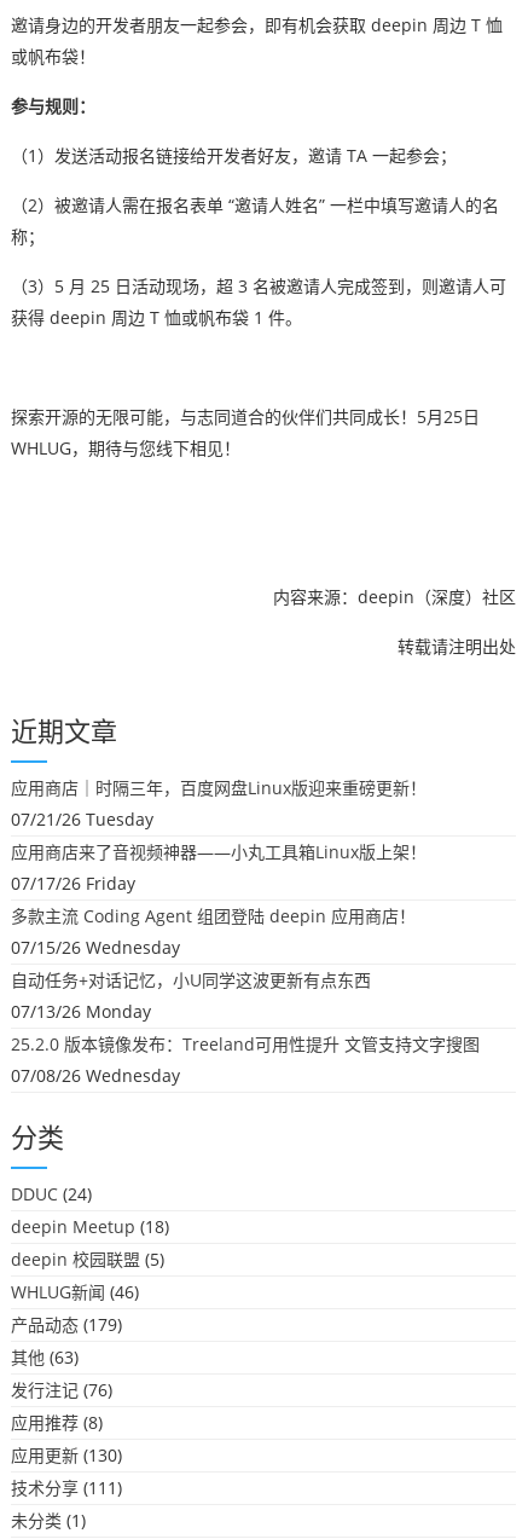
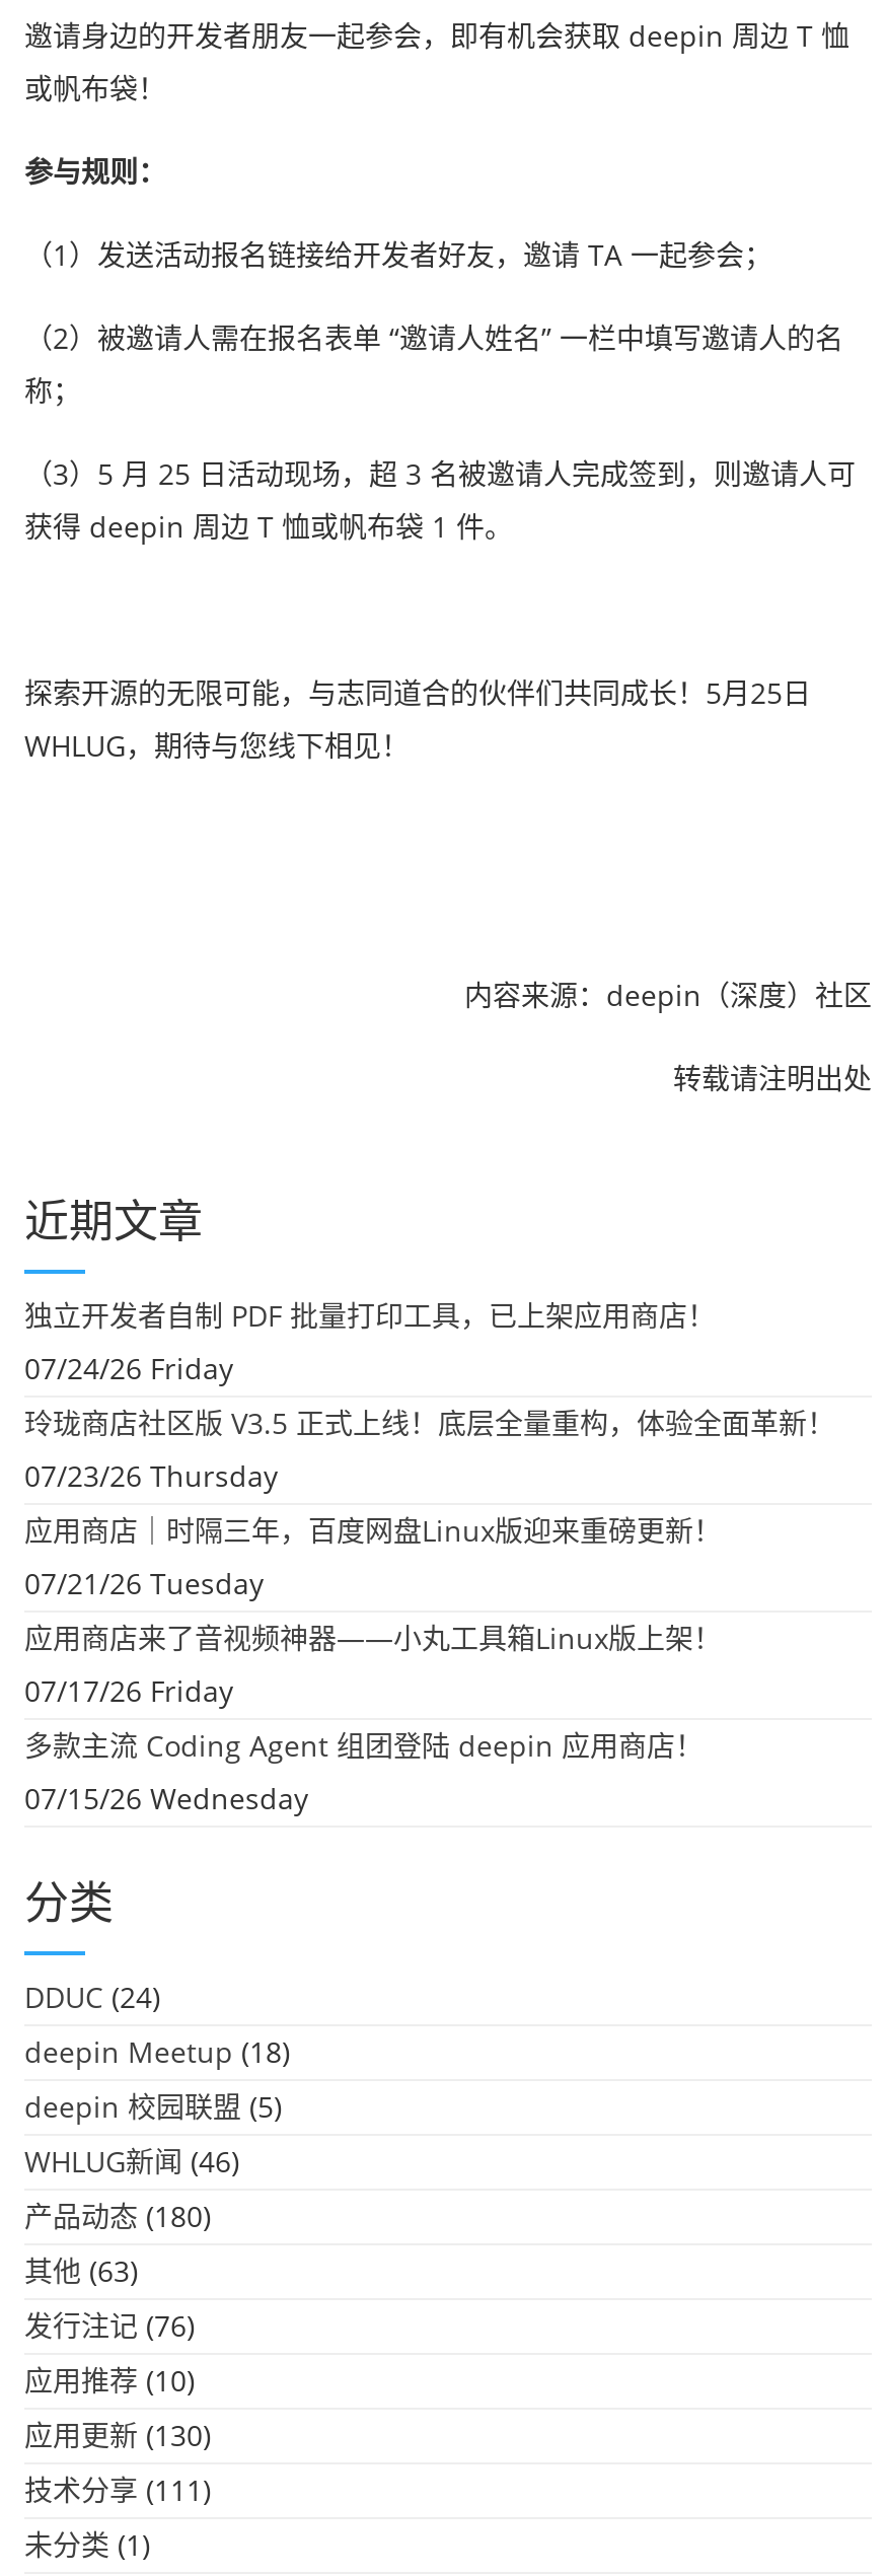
+ 独立开发者自制 PDF 批量打印工具，已上架应用商店！
+ 07/24/26 Friday
+ 玲珑商店社区版 V3.5 正式上线！底层全量重构，体验全面革新！
+ 07/23/26 Thursday

moved down: 应用商店｜时隔三年，百度网盘Linux版迎来重磅更新！ | 07/21/26 Tuesday | 应用商店来了音视频神器——小丸工具箱Linux版上架！ | 07/17/26 Friday | 多款主流 Coding Agent 组团登陆 deepin 应用商店！ | 07/15/26 Wednesday

- 自动任务+对话记忆，小U同学这波更新有点东西
- 07/13/26 Monday
- 25.2.0 版本镜像发布：Treeland可用性提升 文管支持文字搜图
- 07/08/26 Wednesday

- 产品动态(179)
+ 产品动态(180)

- 应用推荐(8)
+ 应用推荐(10)
